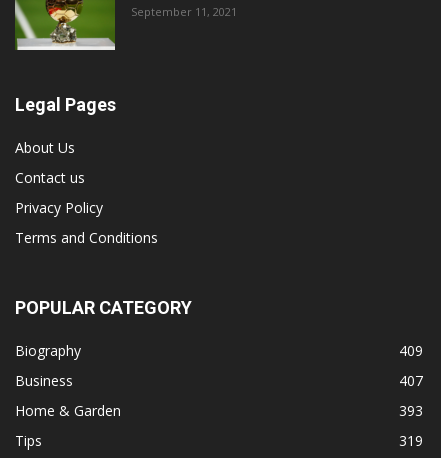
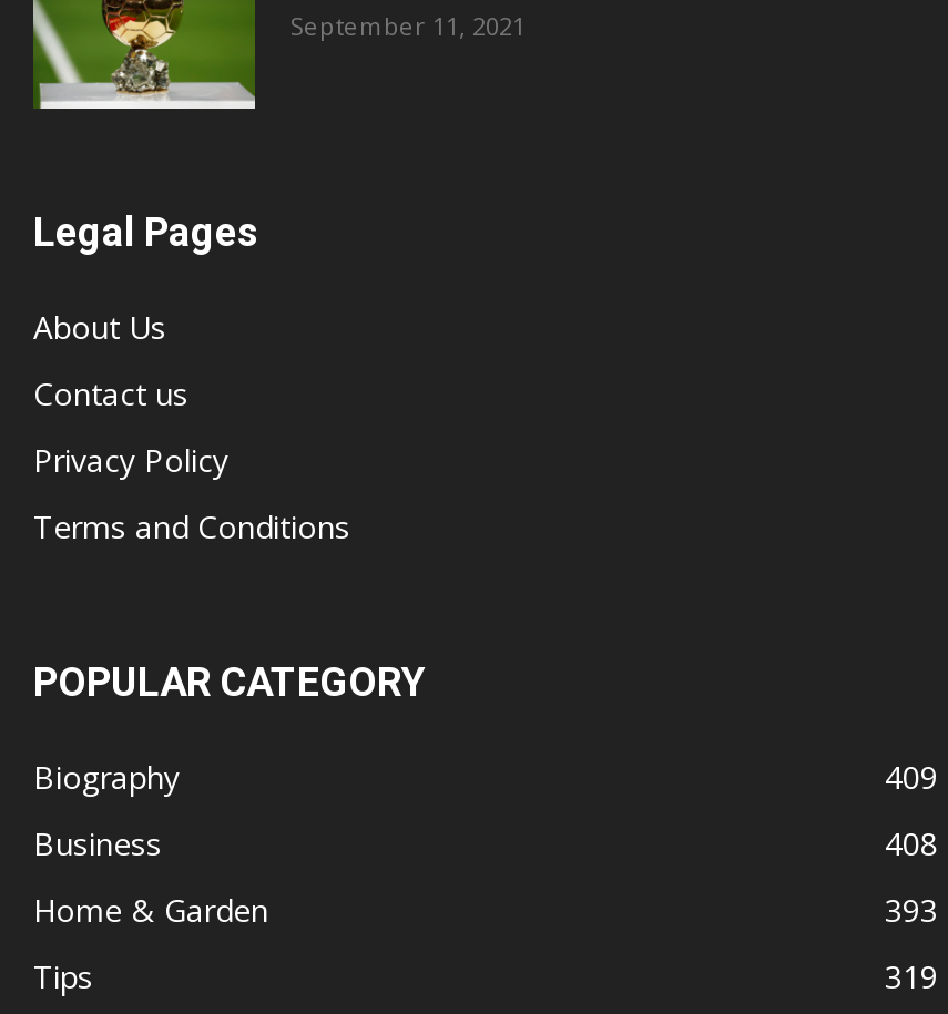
- 407
+ 408
